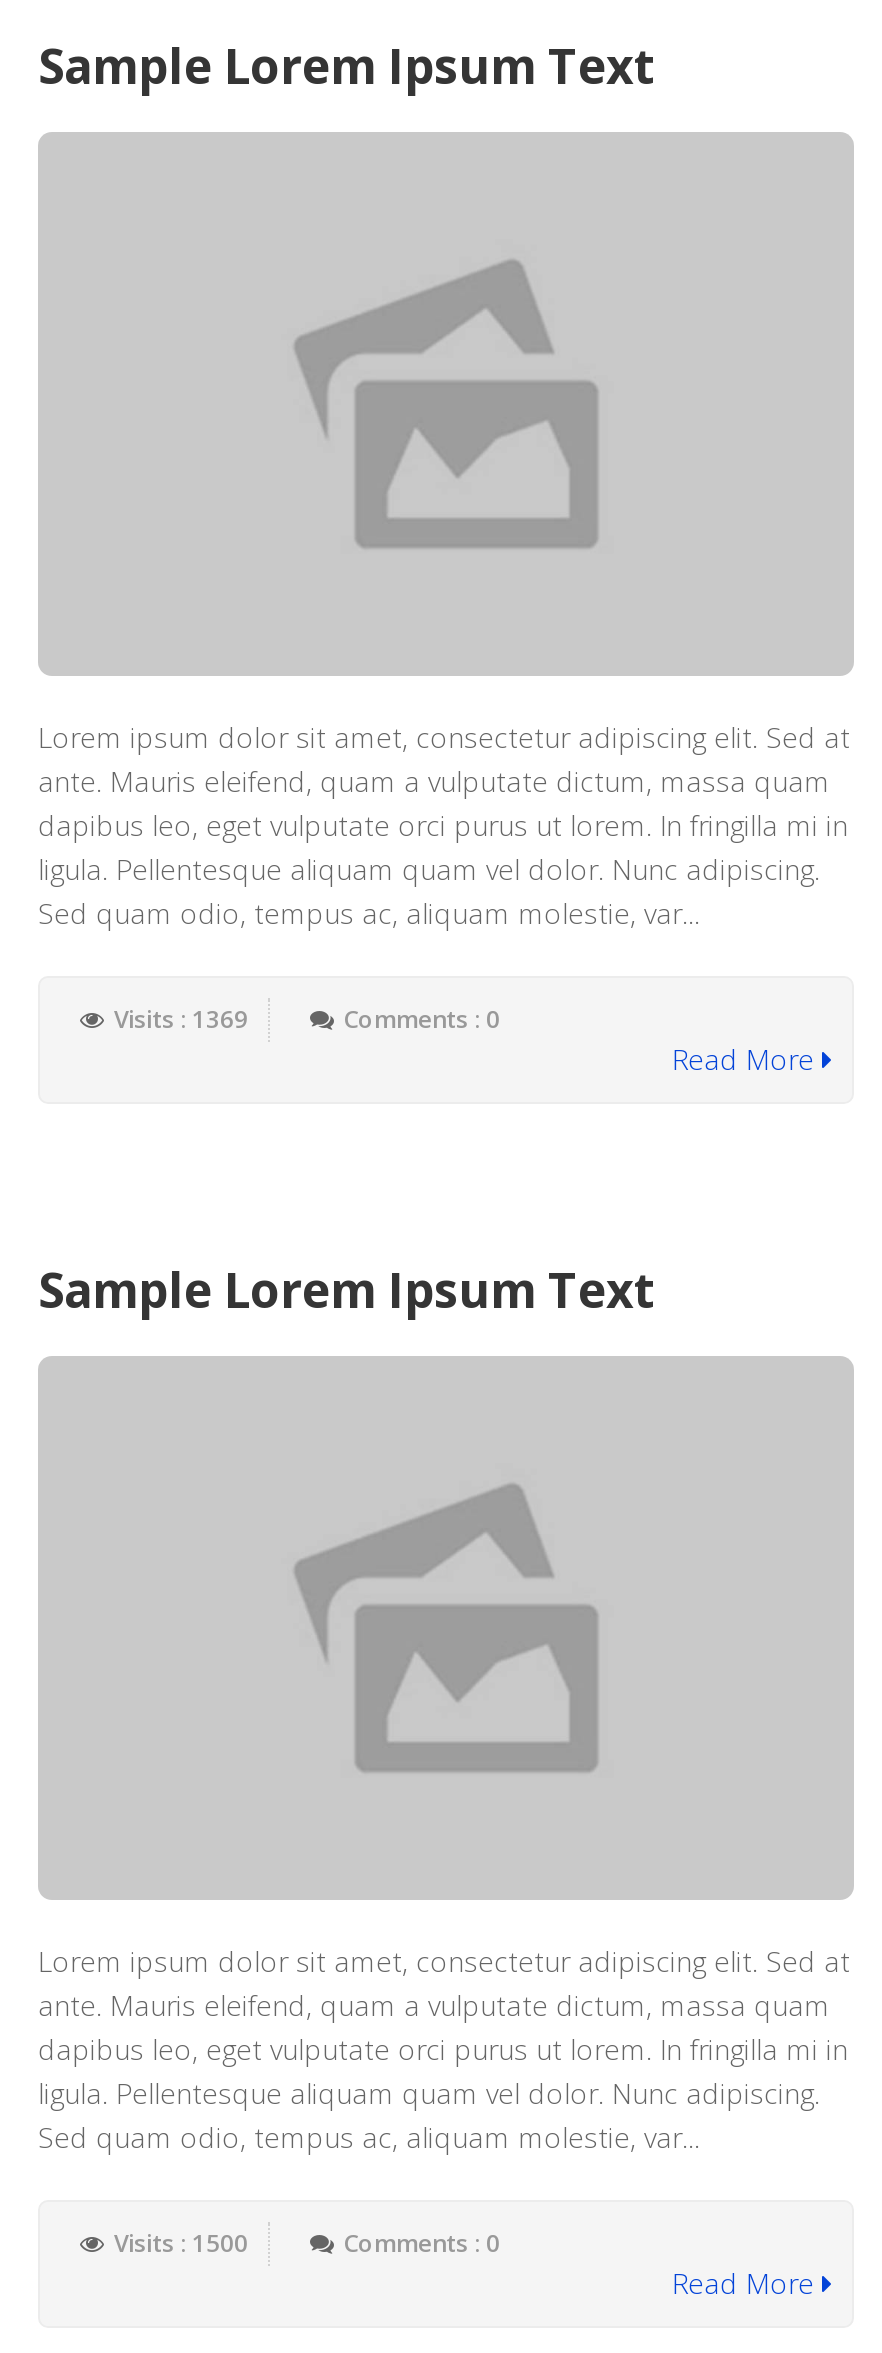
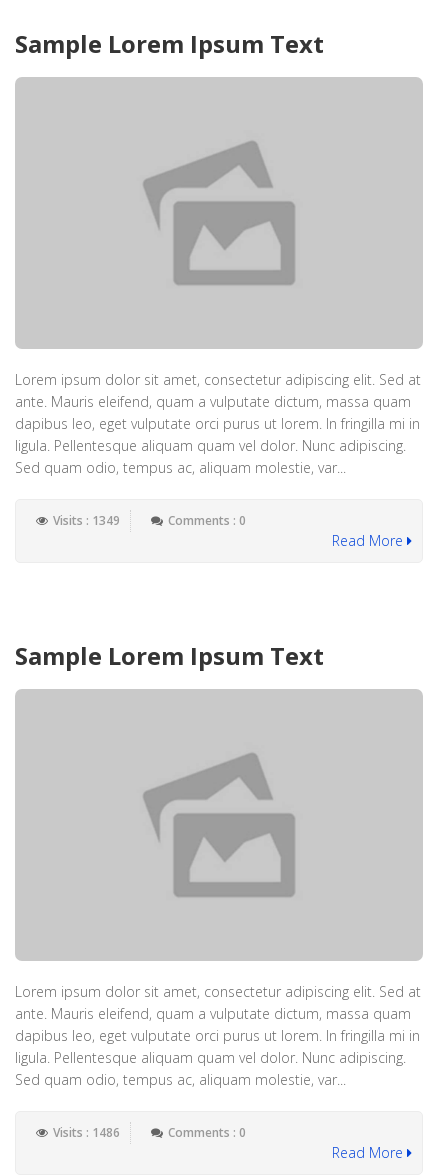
- Visits : 1369
+ Visits : 1349

- Visits : 1500
+ Visits : 1486
